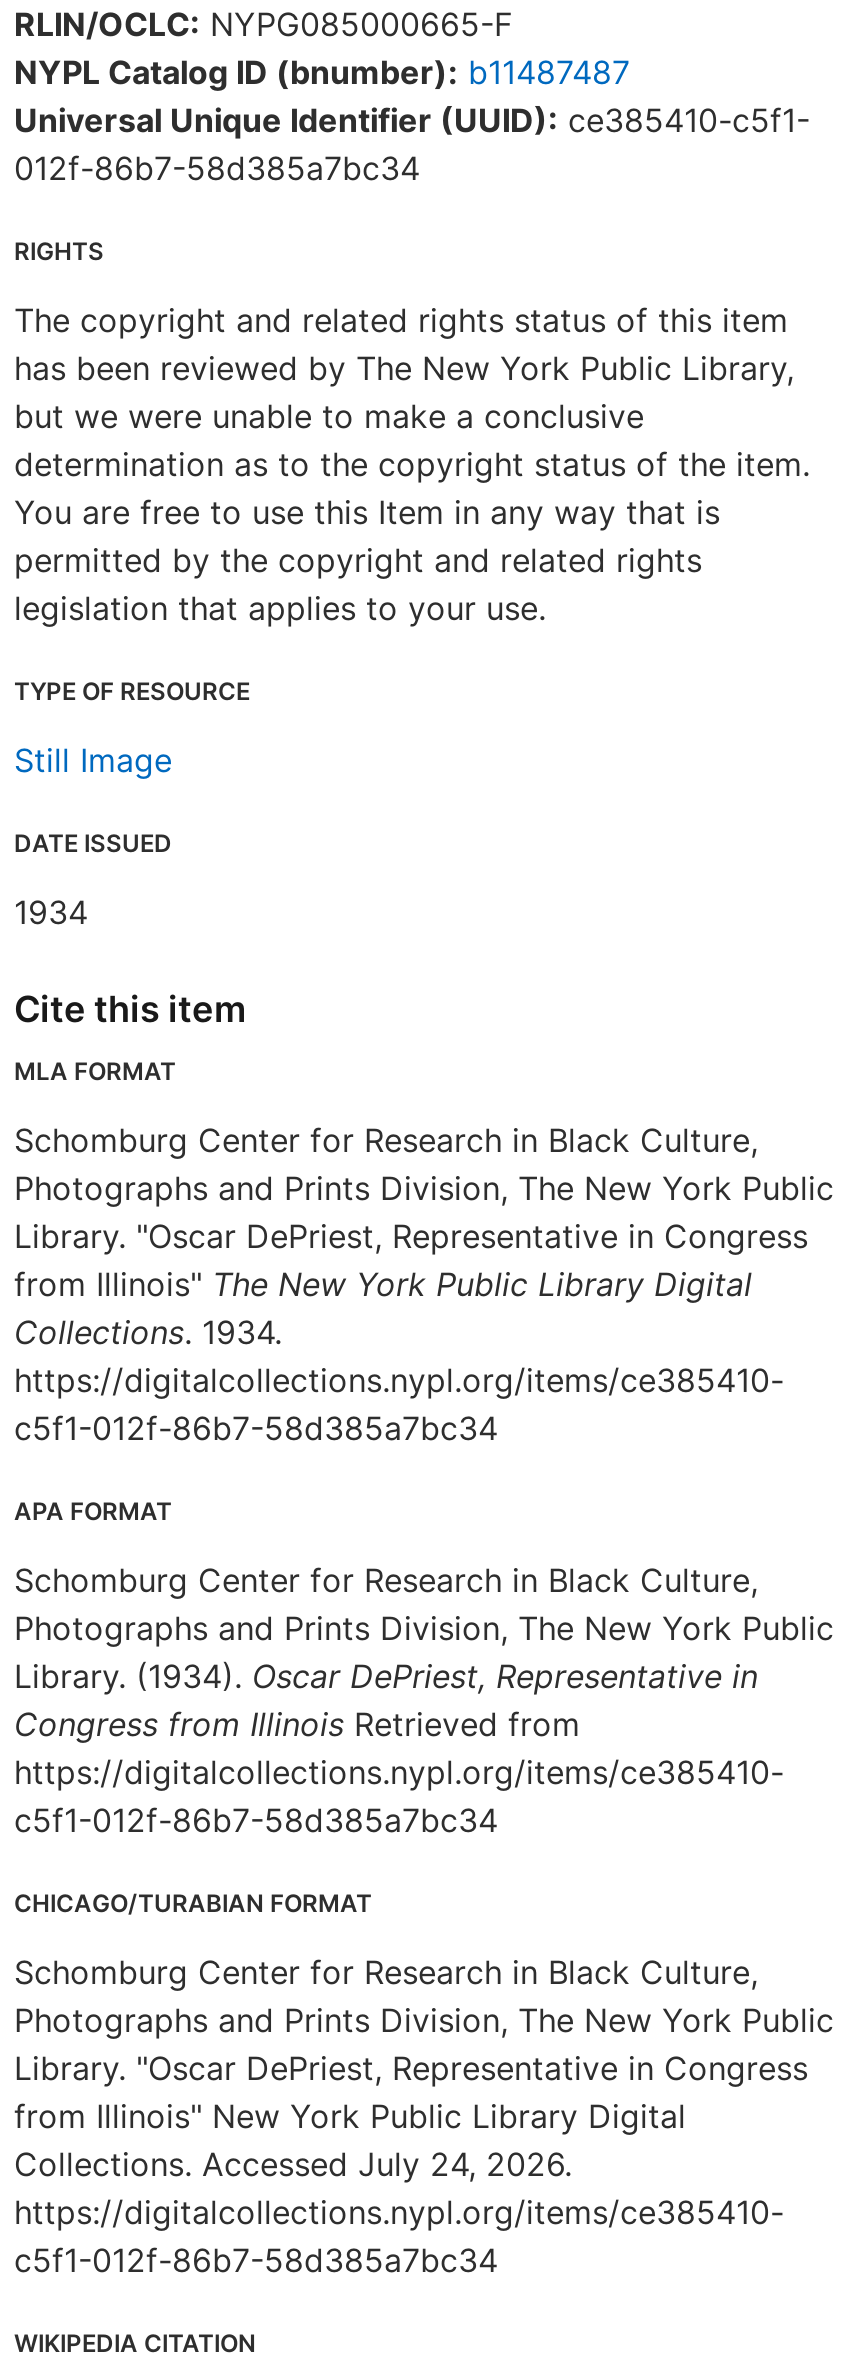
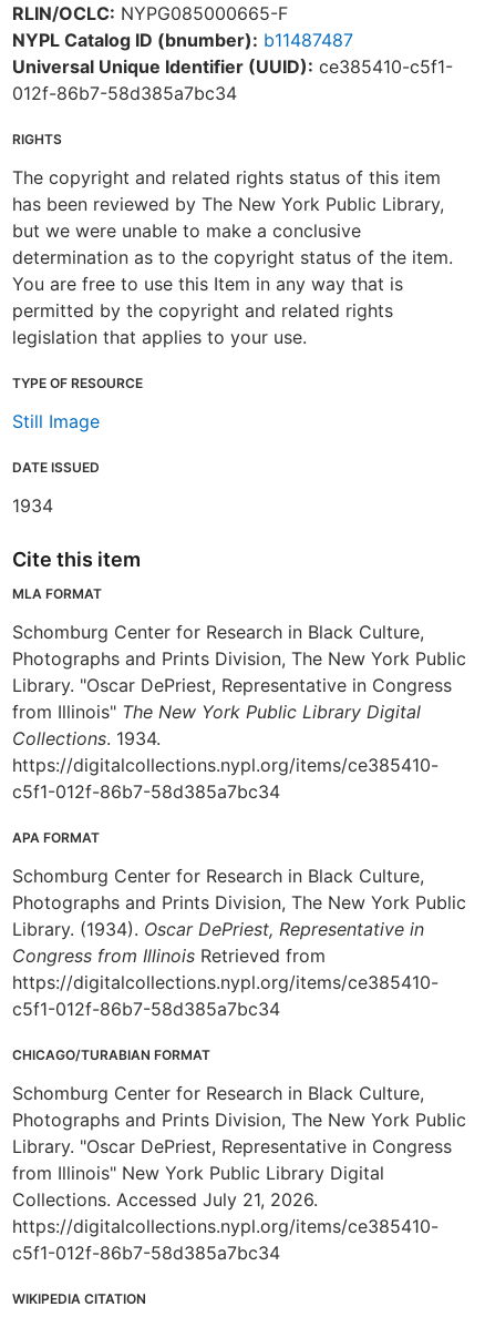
- Collections. Accessed July 24, 2026.
+ Collections. Accessed July 21, 2026.
